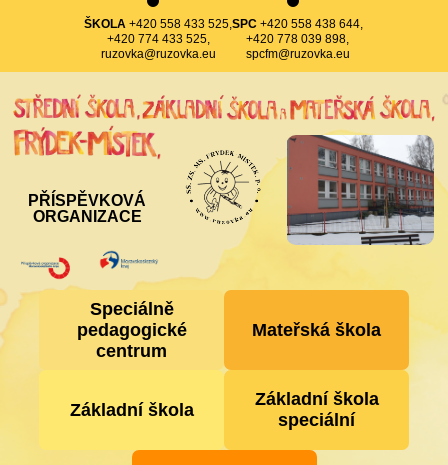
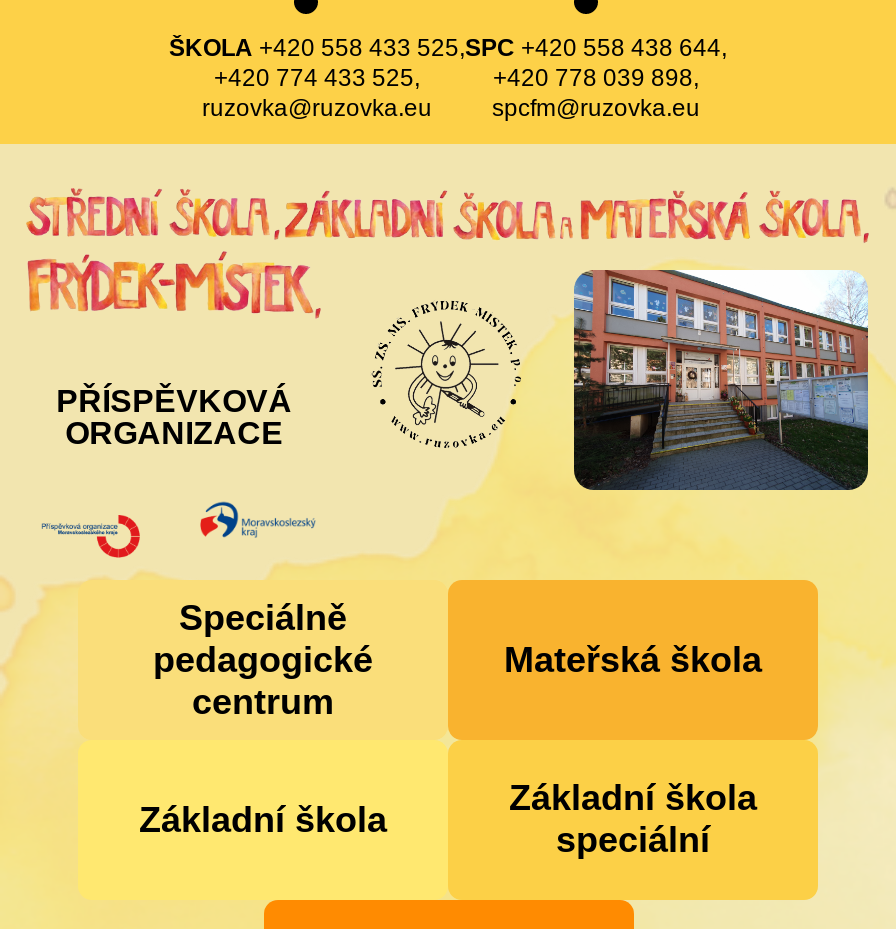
- [image]
+ [image]
